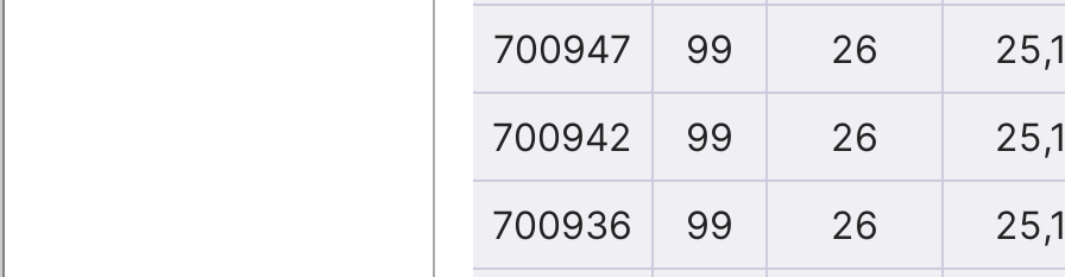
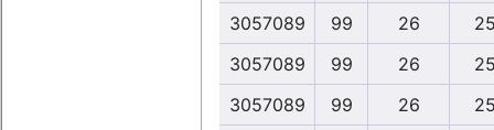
- 700947 99
+ 3057089 99

- 700942 99
+ 3057089 99

- 700936 99
+ 3057089 99
